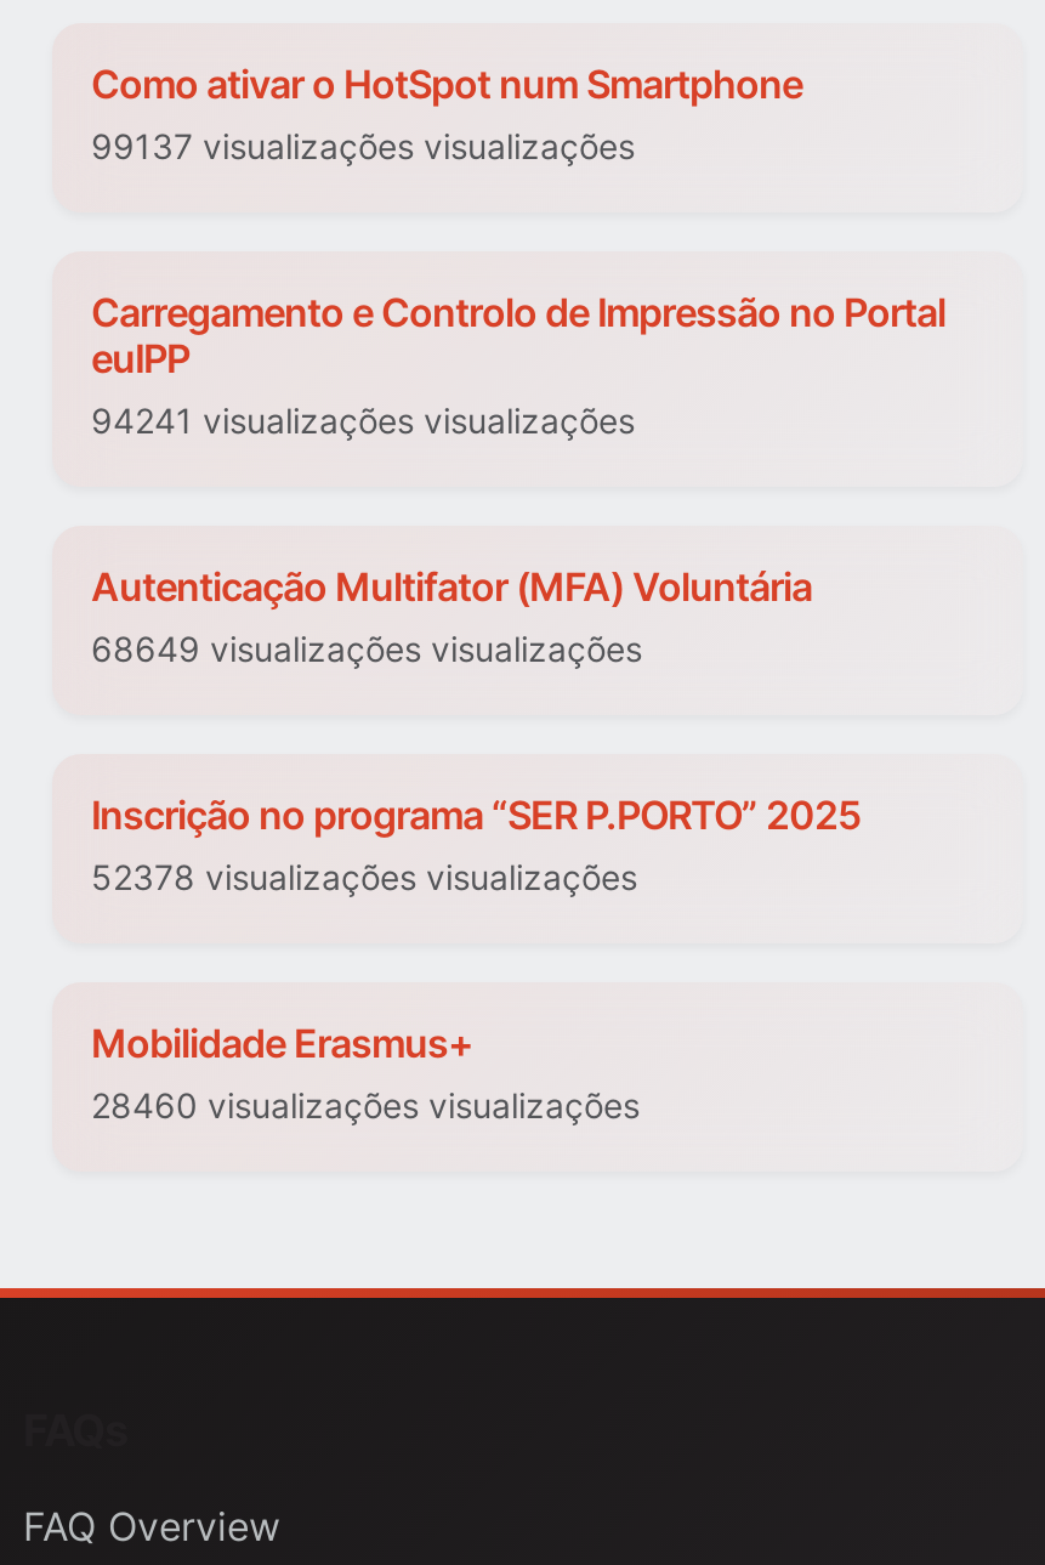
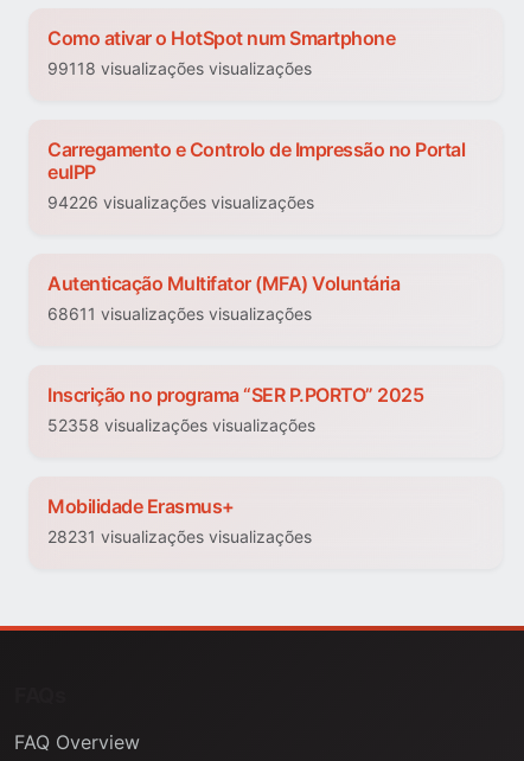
- 99137 visualizações visualizações
+ 99118 visualizações visualizações

- 94241 visualizações visualizações
+ 94226 visualizações visualizações

- 68649 visualizações visualizações
+ 68611 visualizações visualizações

- 52378 visualizações visualizações
+ 52358 visualizações visualizações

- 28460 visualizações visualizações
+ 28231 visualizações visualizações
